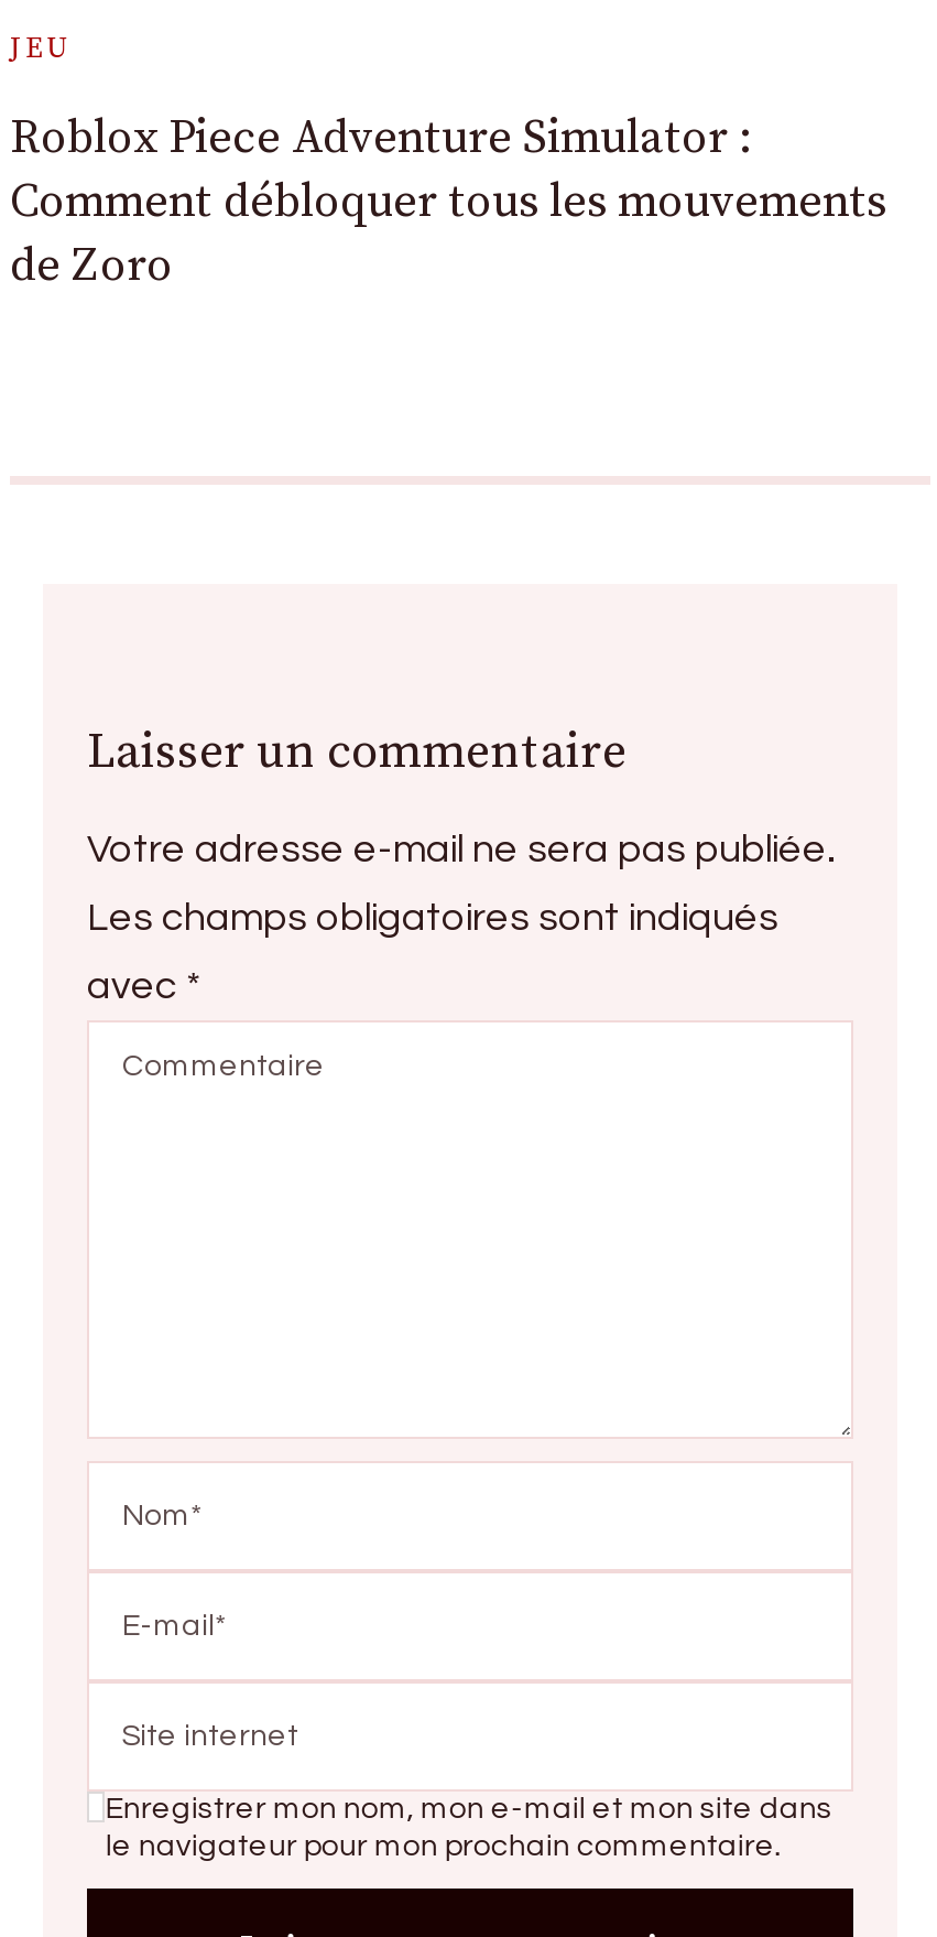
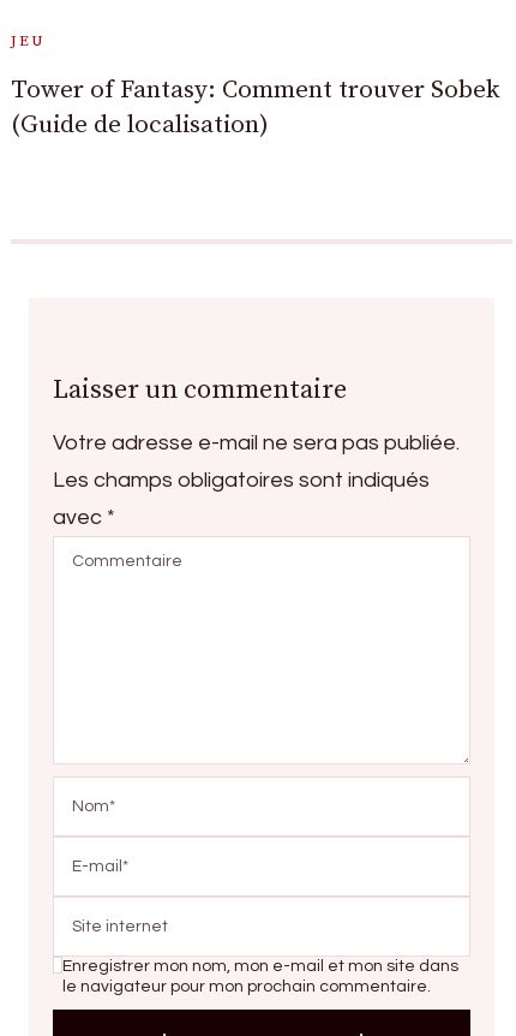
- Roblox Piece Adventure Simulator :
- Comment débloquer tous les mouvements
- de Zoro
+ Tower of Fantasy: Comment trouver Sobek
+ (Guide de localisation)
